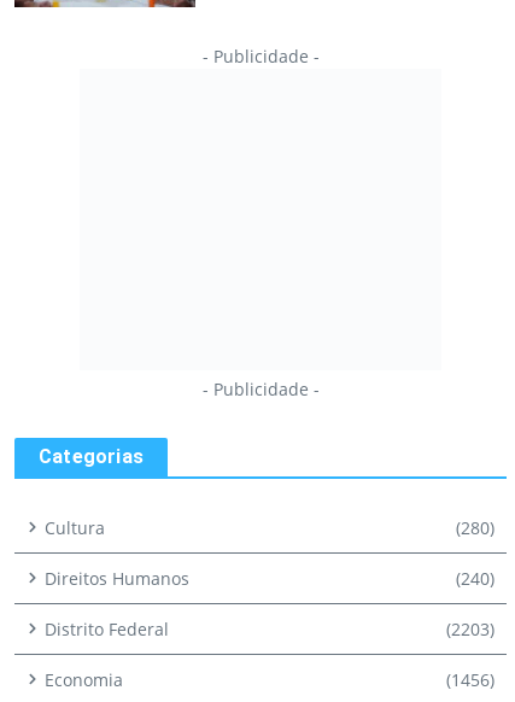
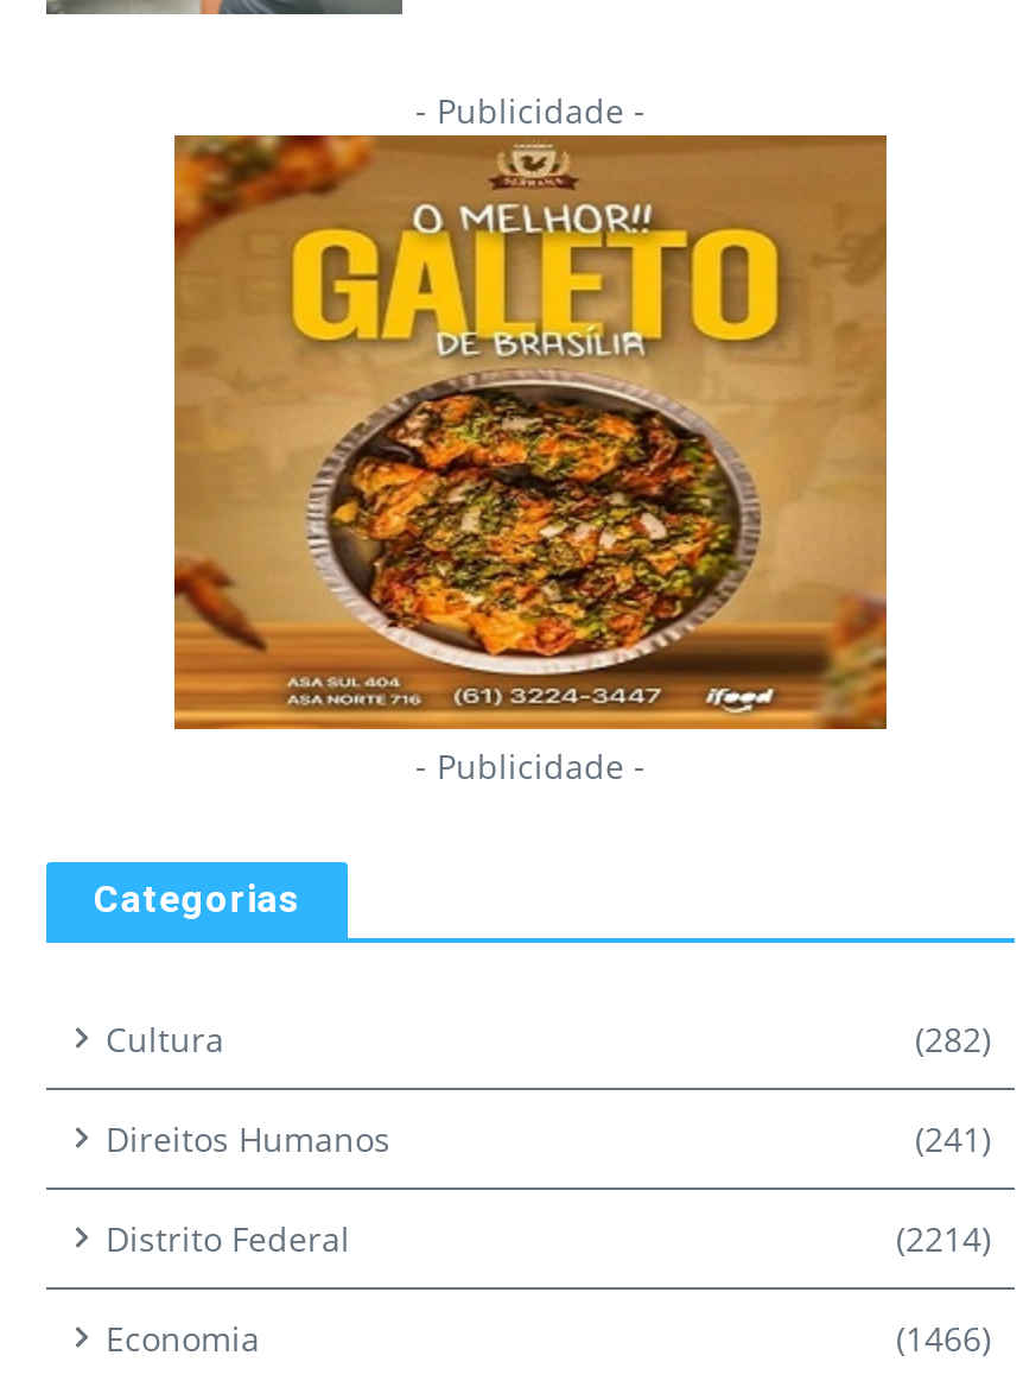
+ [image]

- (280)
+ (282)

- (240)
+ (241)

- (2203)
+ (2214)

- (1456)
+ (1466)
